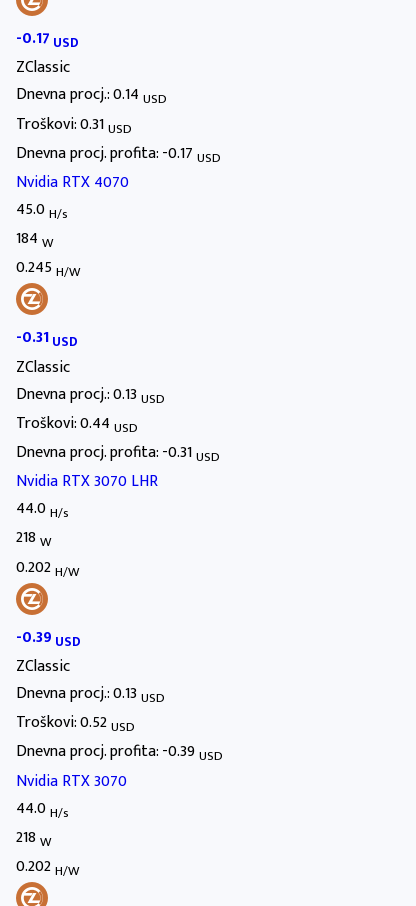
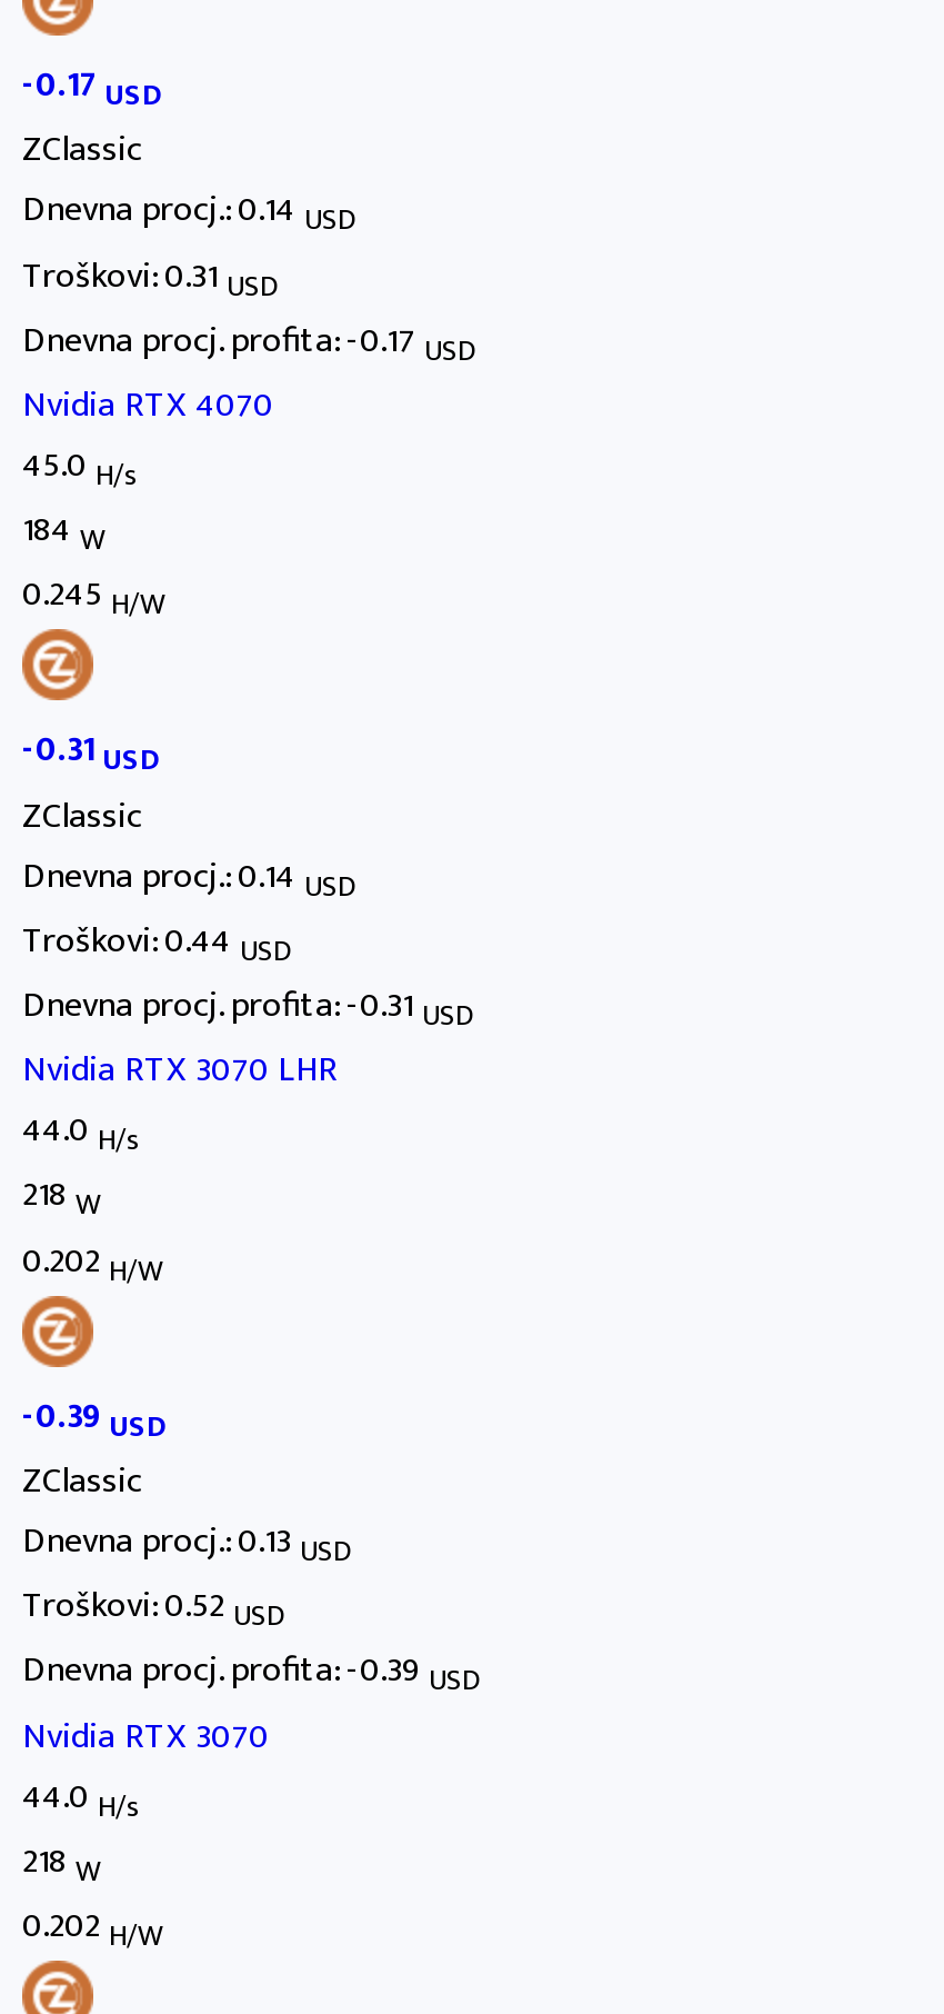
- Dnevna procj.: 0.13 USD
+ Dnevna procj.: 0.14 USD
